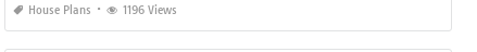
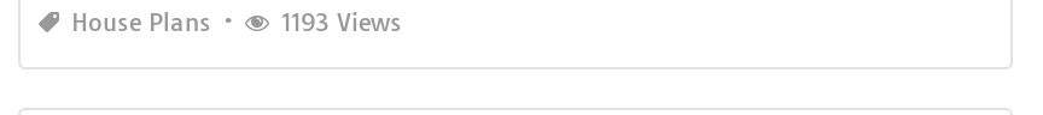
- 1196 Views
+ 1193 Views
